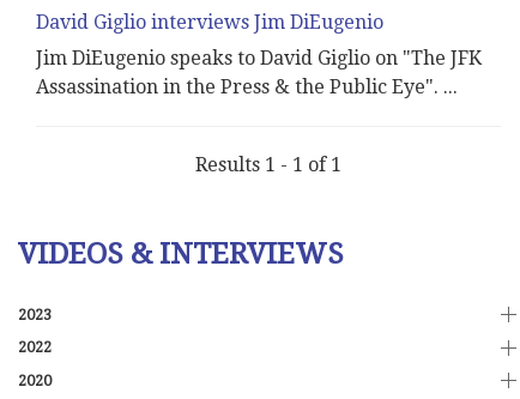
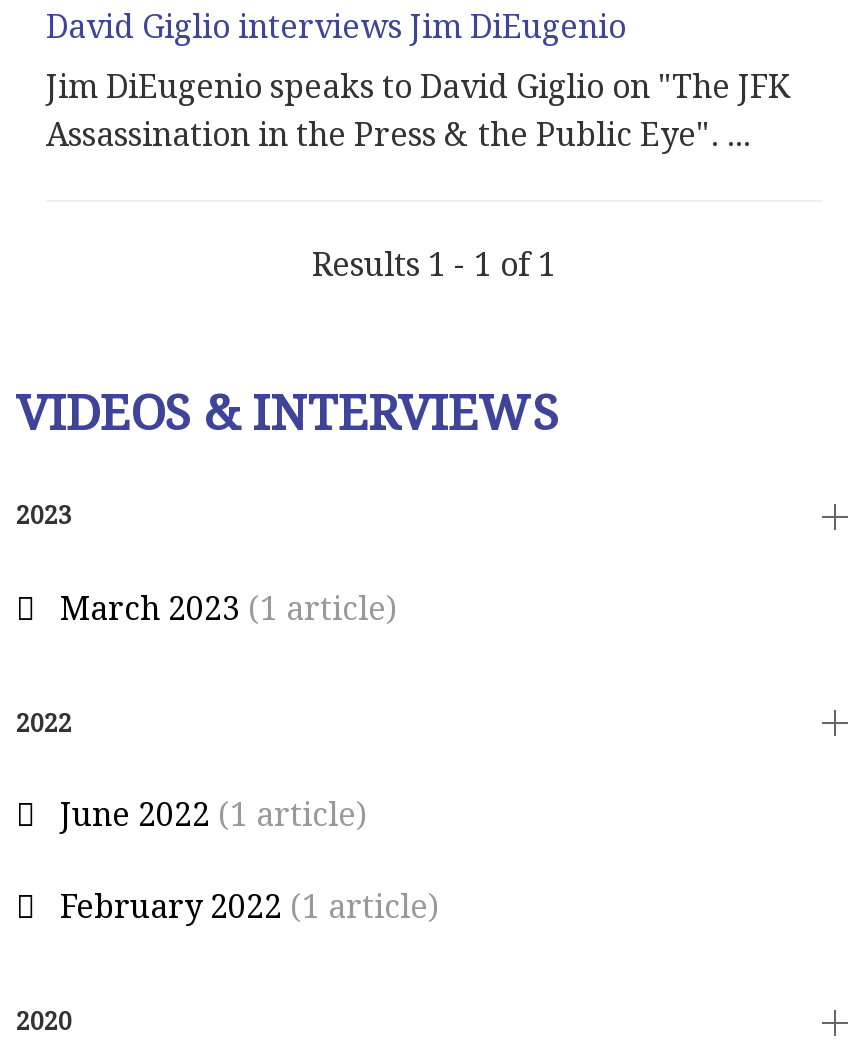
+ March 2023 (1 article)

+ June 2022 (1 article)
+ February 2022 (1 article)
